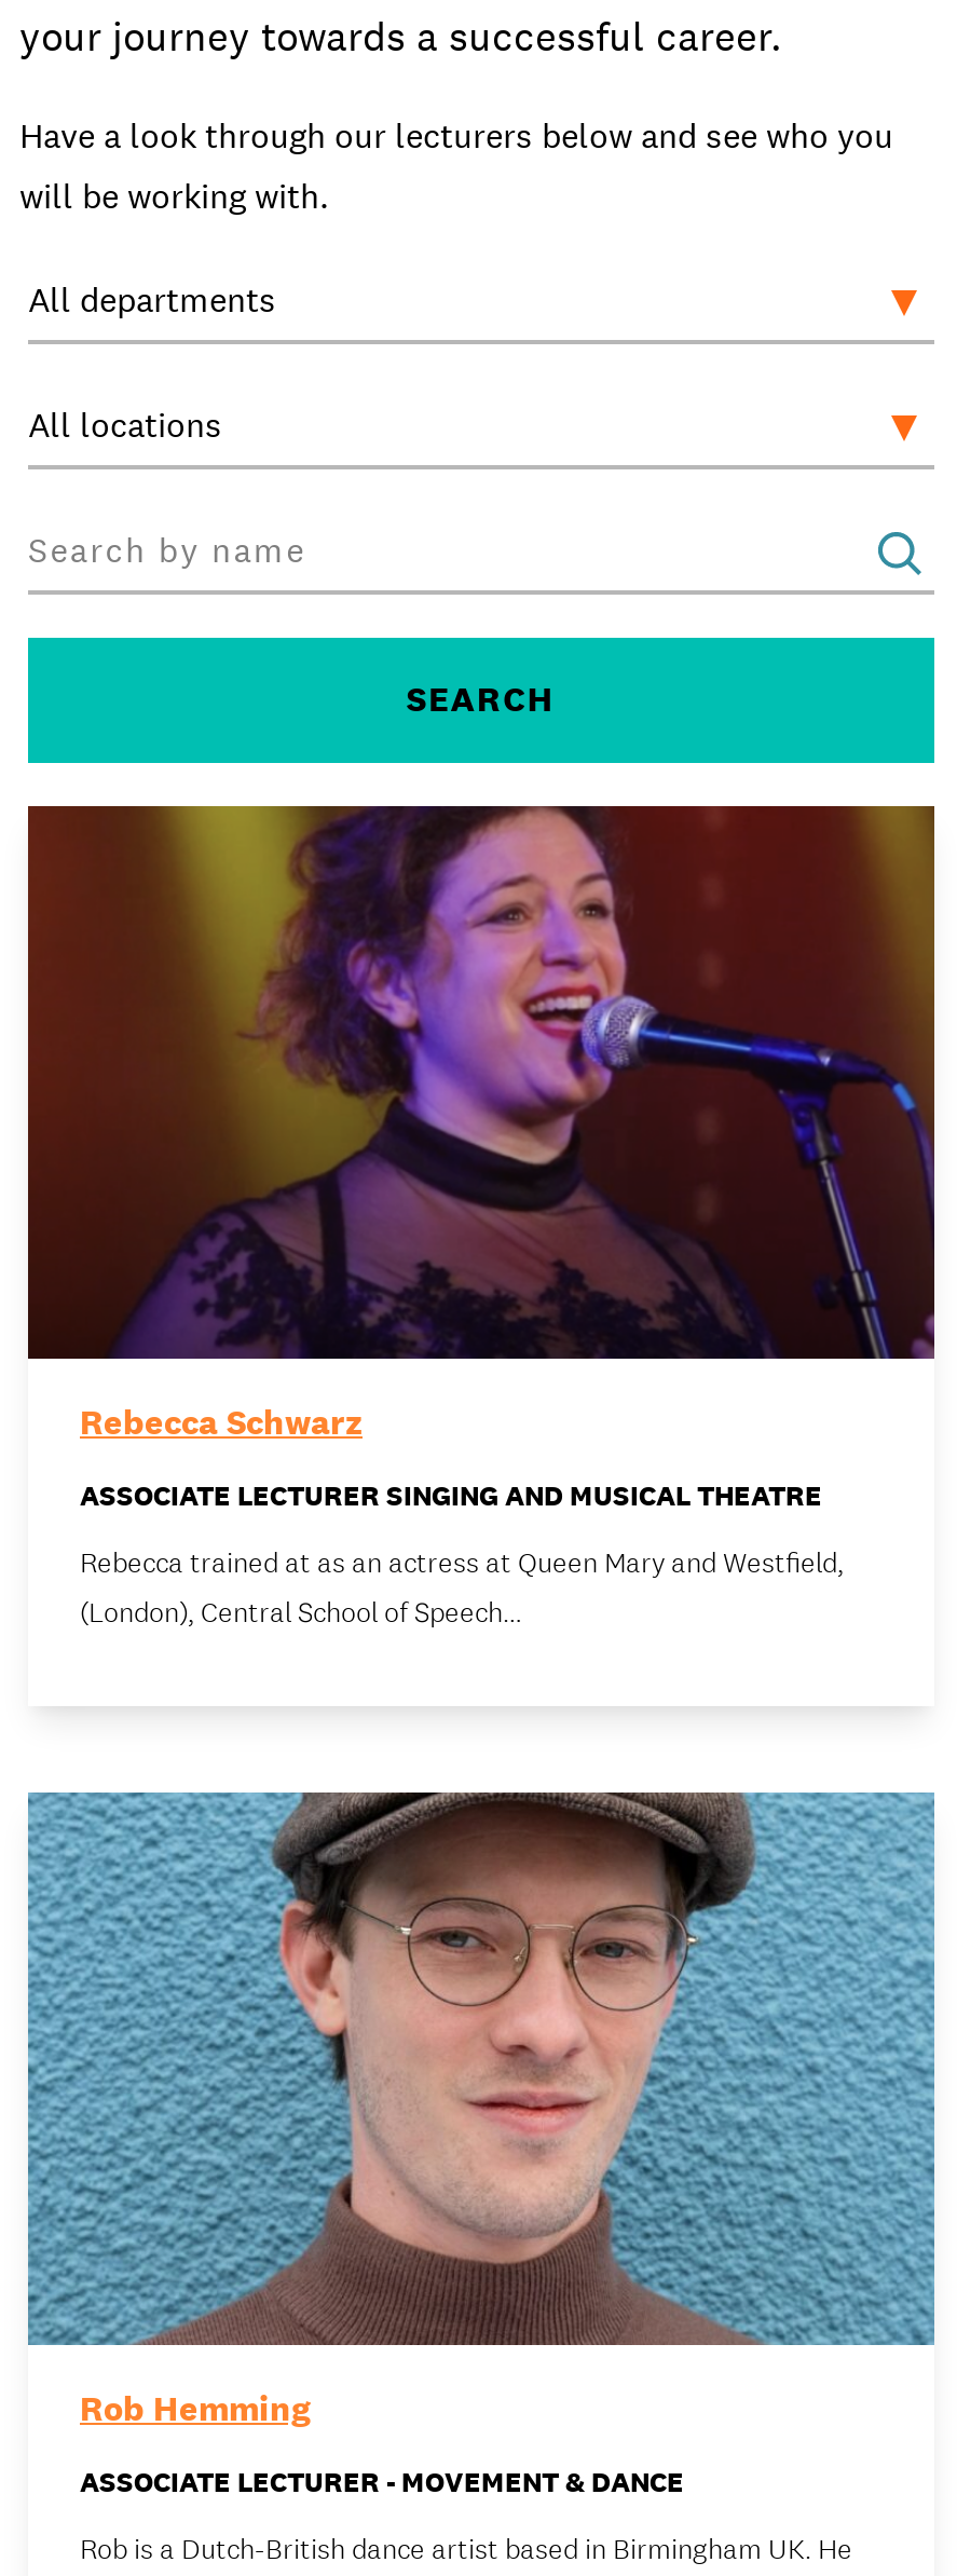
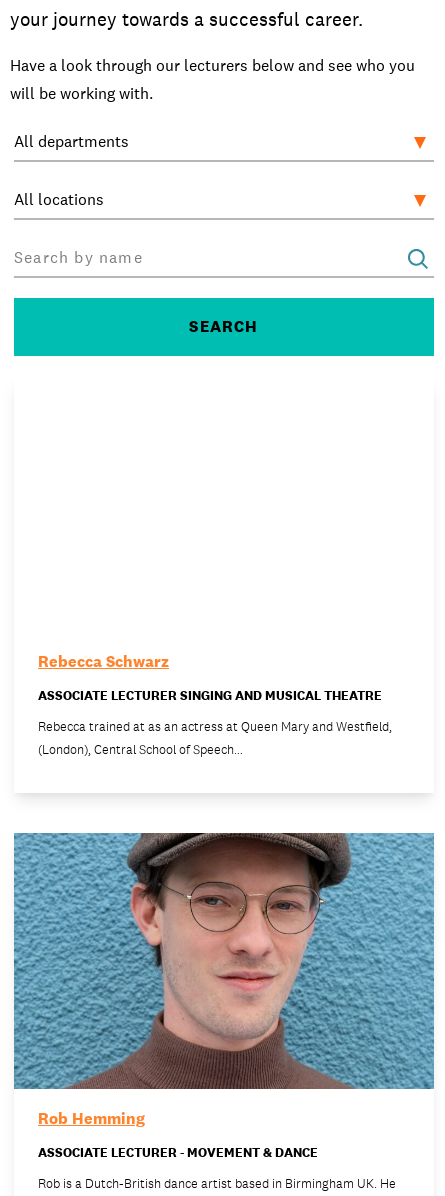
- [image]
